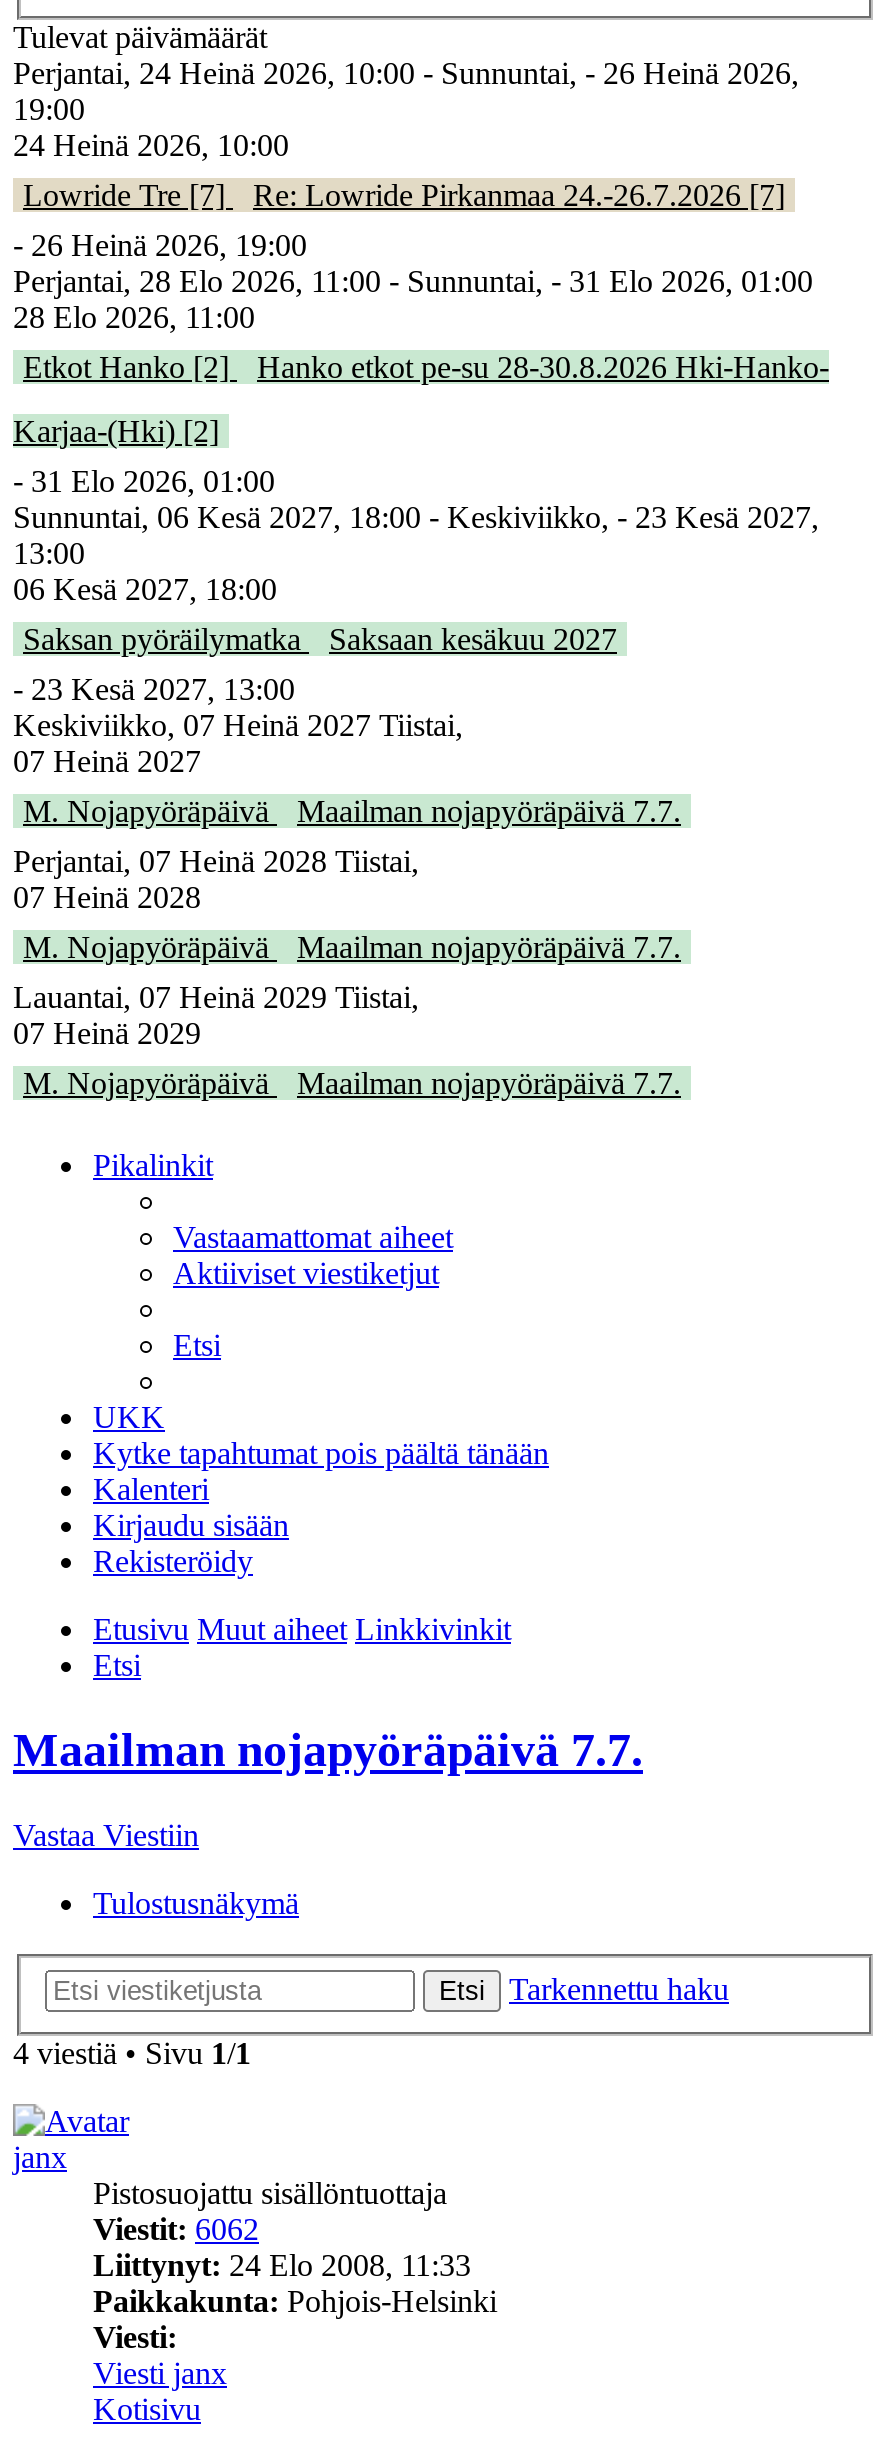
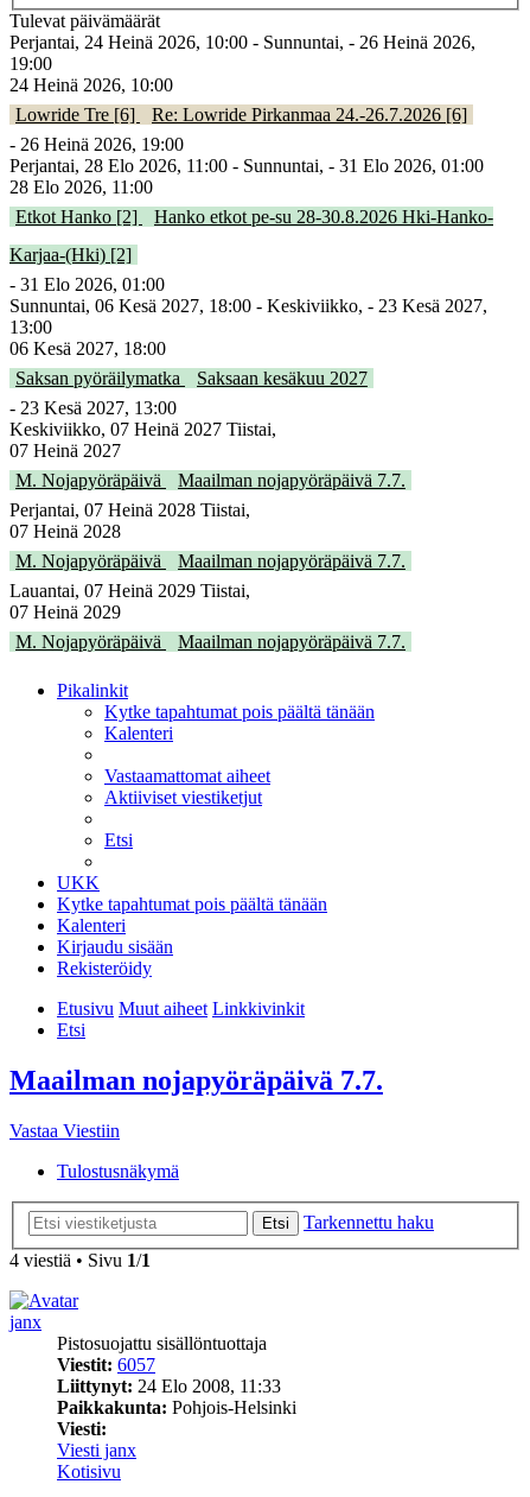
- Lowride Tre [7] Re: Lowride Pirkanmaa 24.-26.7.2026 [7]
+ Lowride Tre [6] Re: Lowride Pirkanmaa 24.-26.7.2026 [6]

+ Kytke tapahtumat pois päältä tänään
+ Kalenteri

- Viestit: 6062
+ Viestit: 6057
